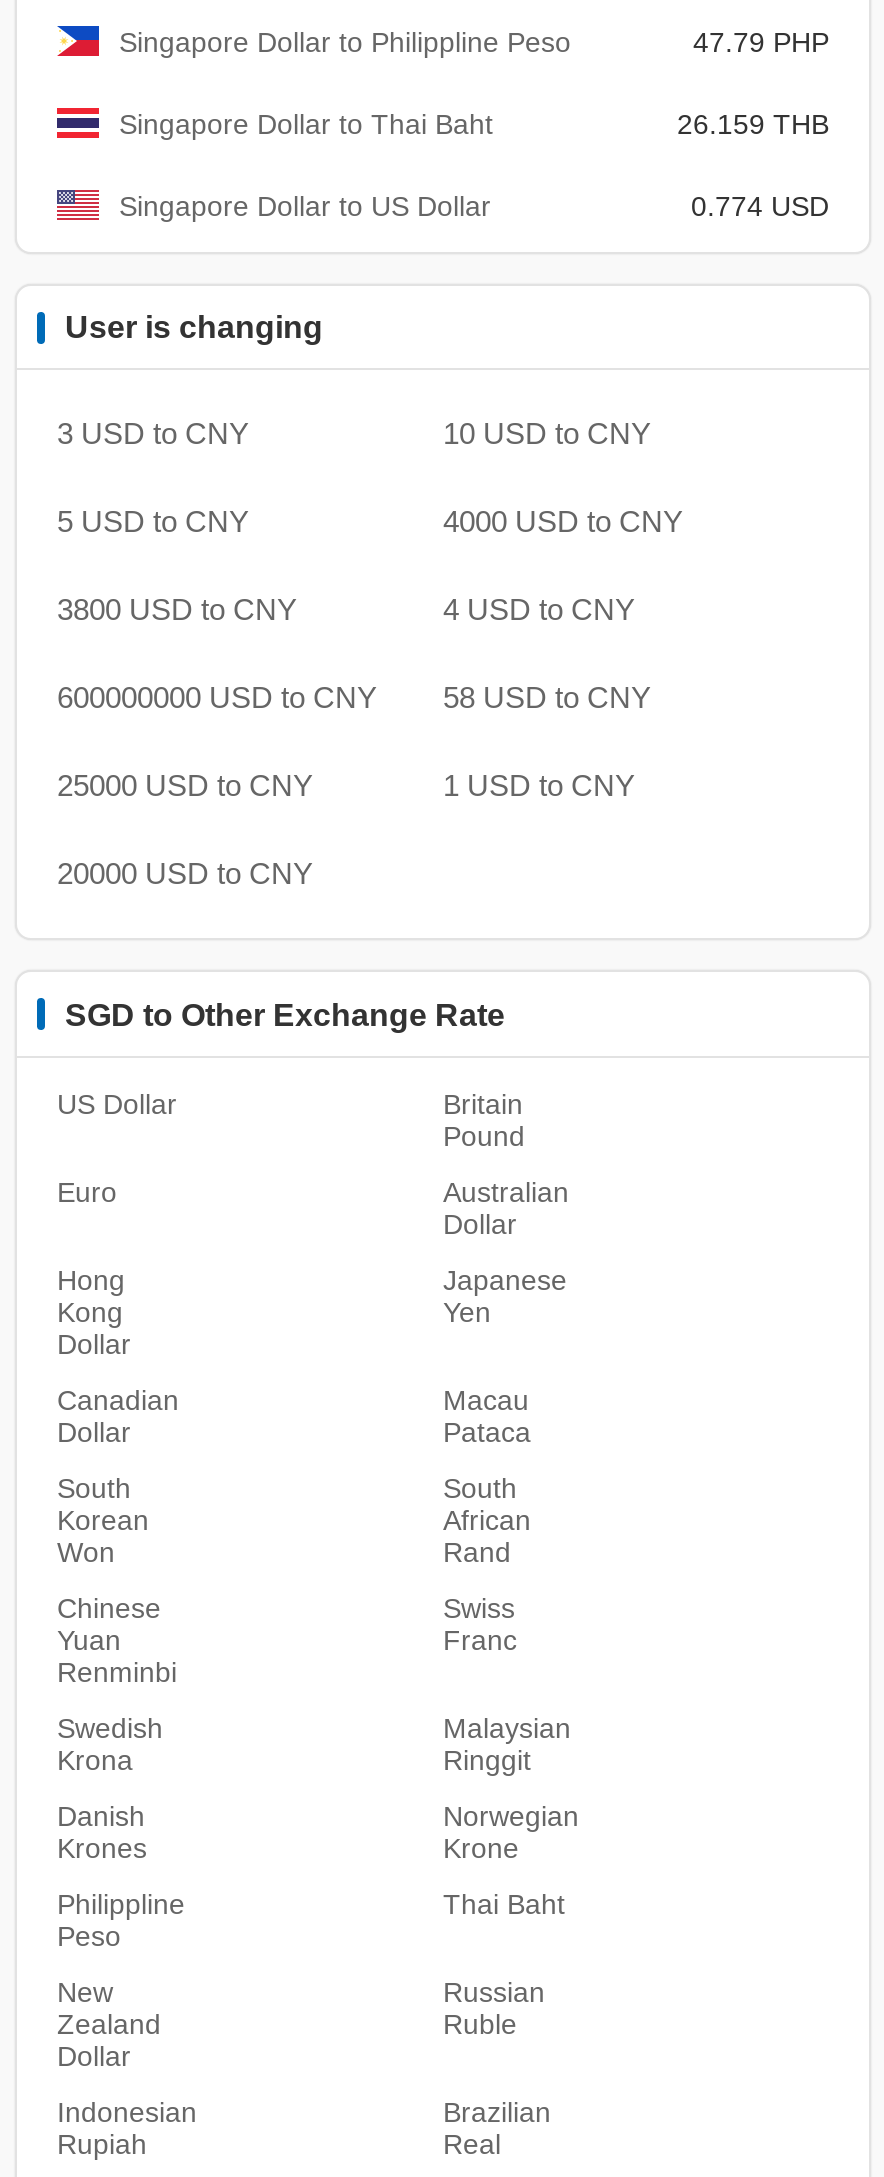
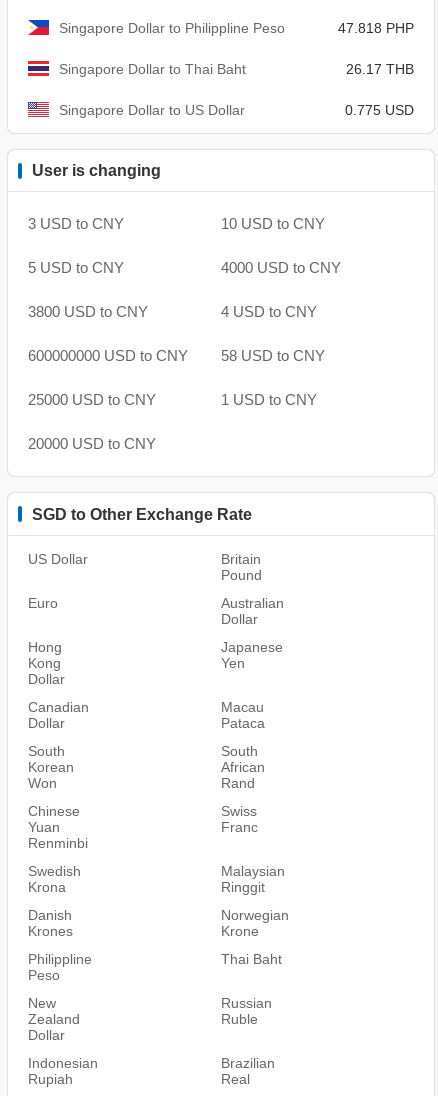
- 47.79 PHP
+ 47.818 PHP

- 26.159 THB
+ 26.17 THB

- 0.774 USD
+ 0.775 USD
